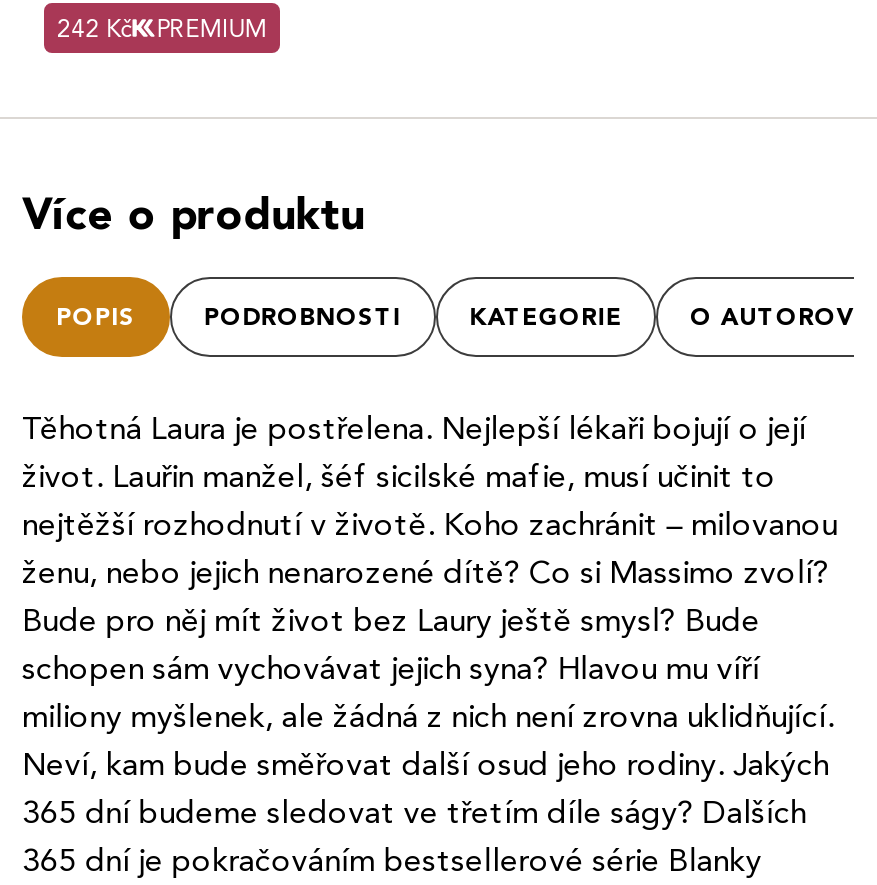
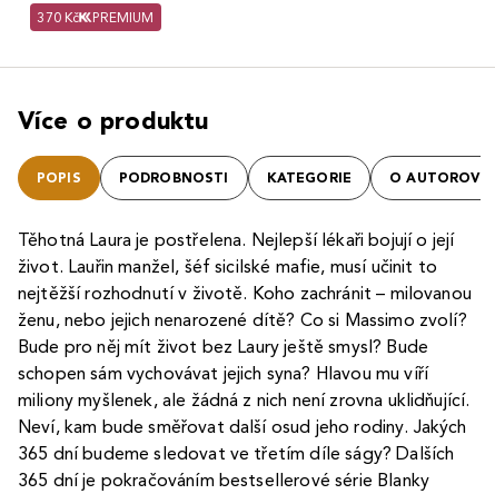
- 242 Kč PREMIUM
+ 370 Kč PREMIUM
